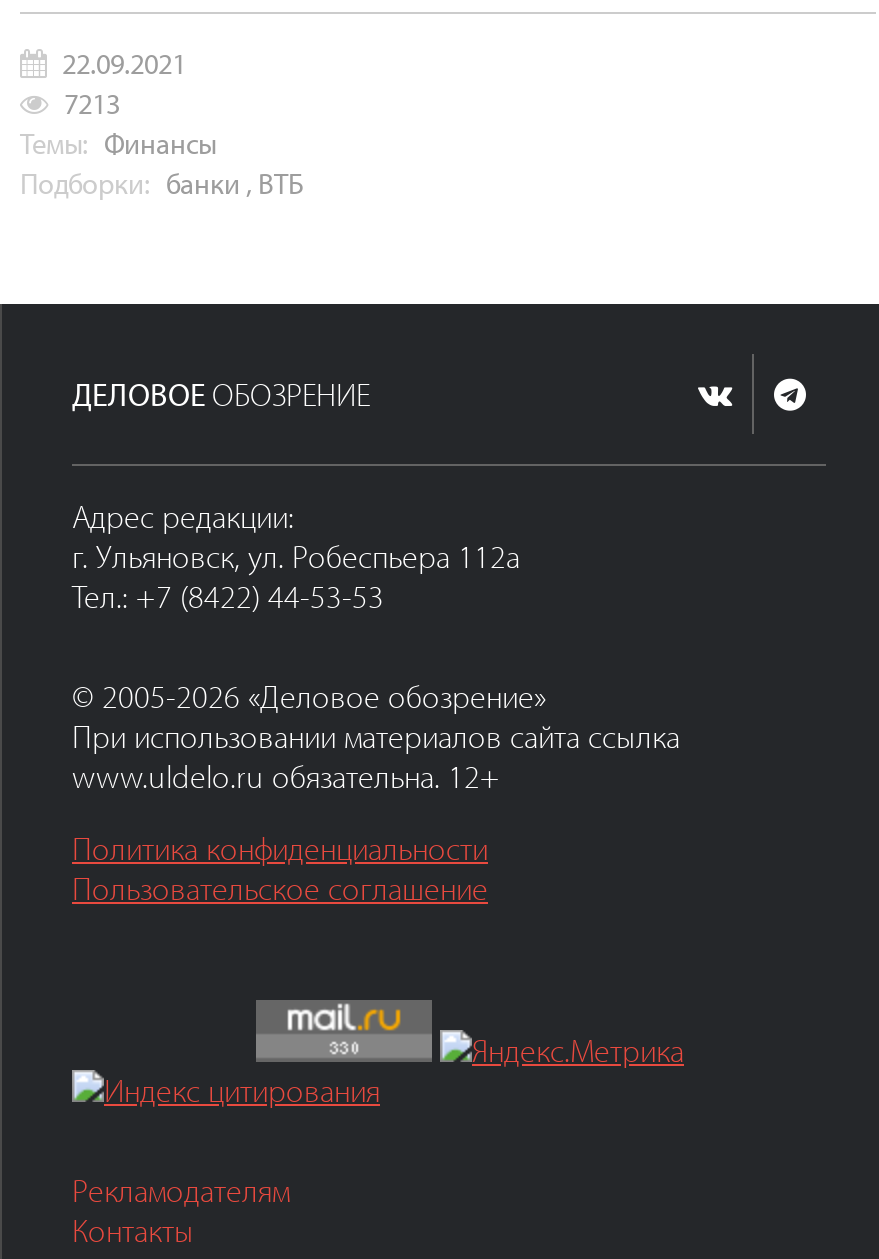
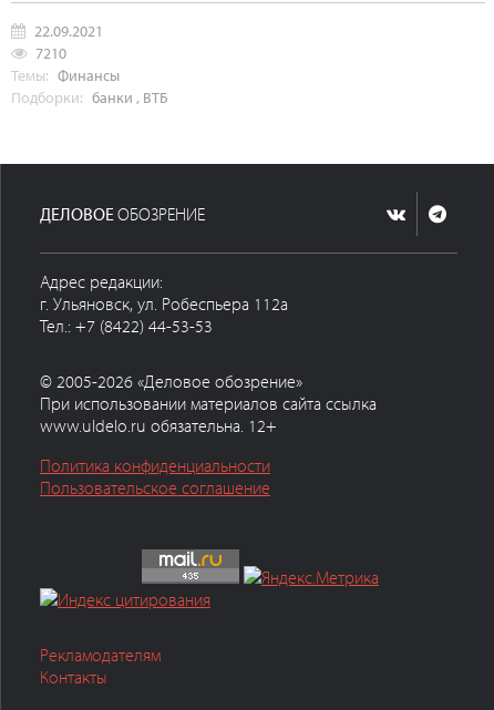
- 7213
+ 7210
